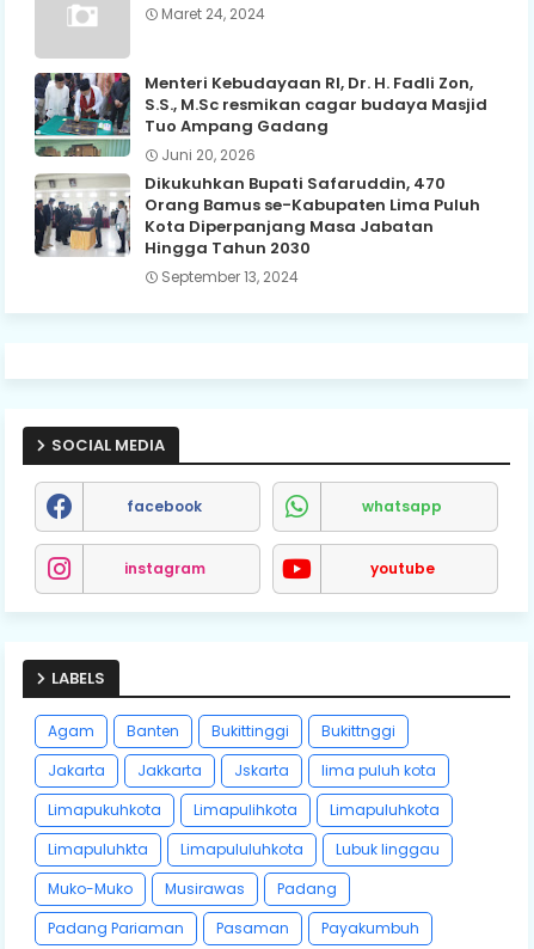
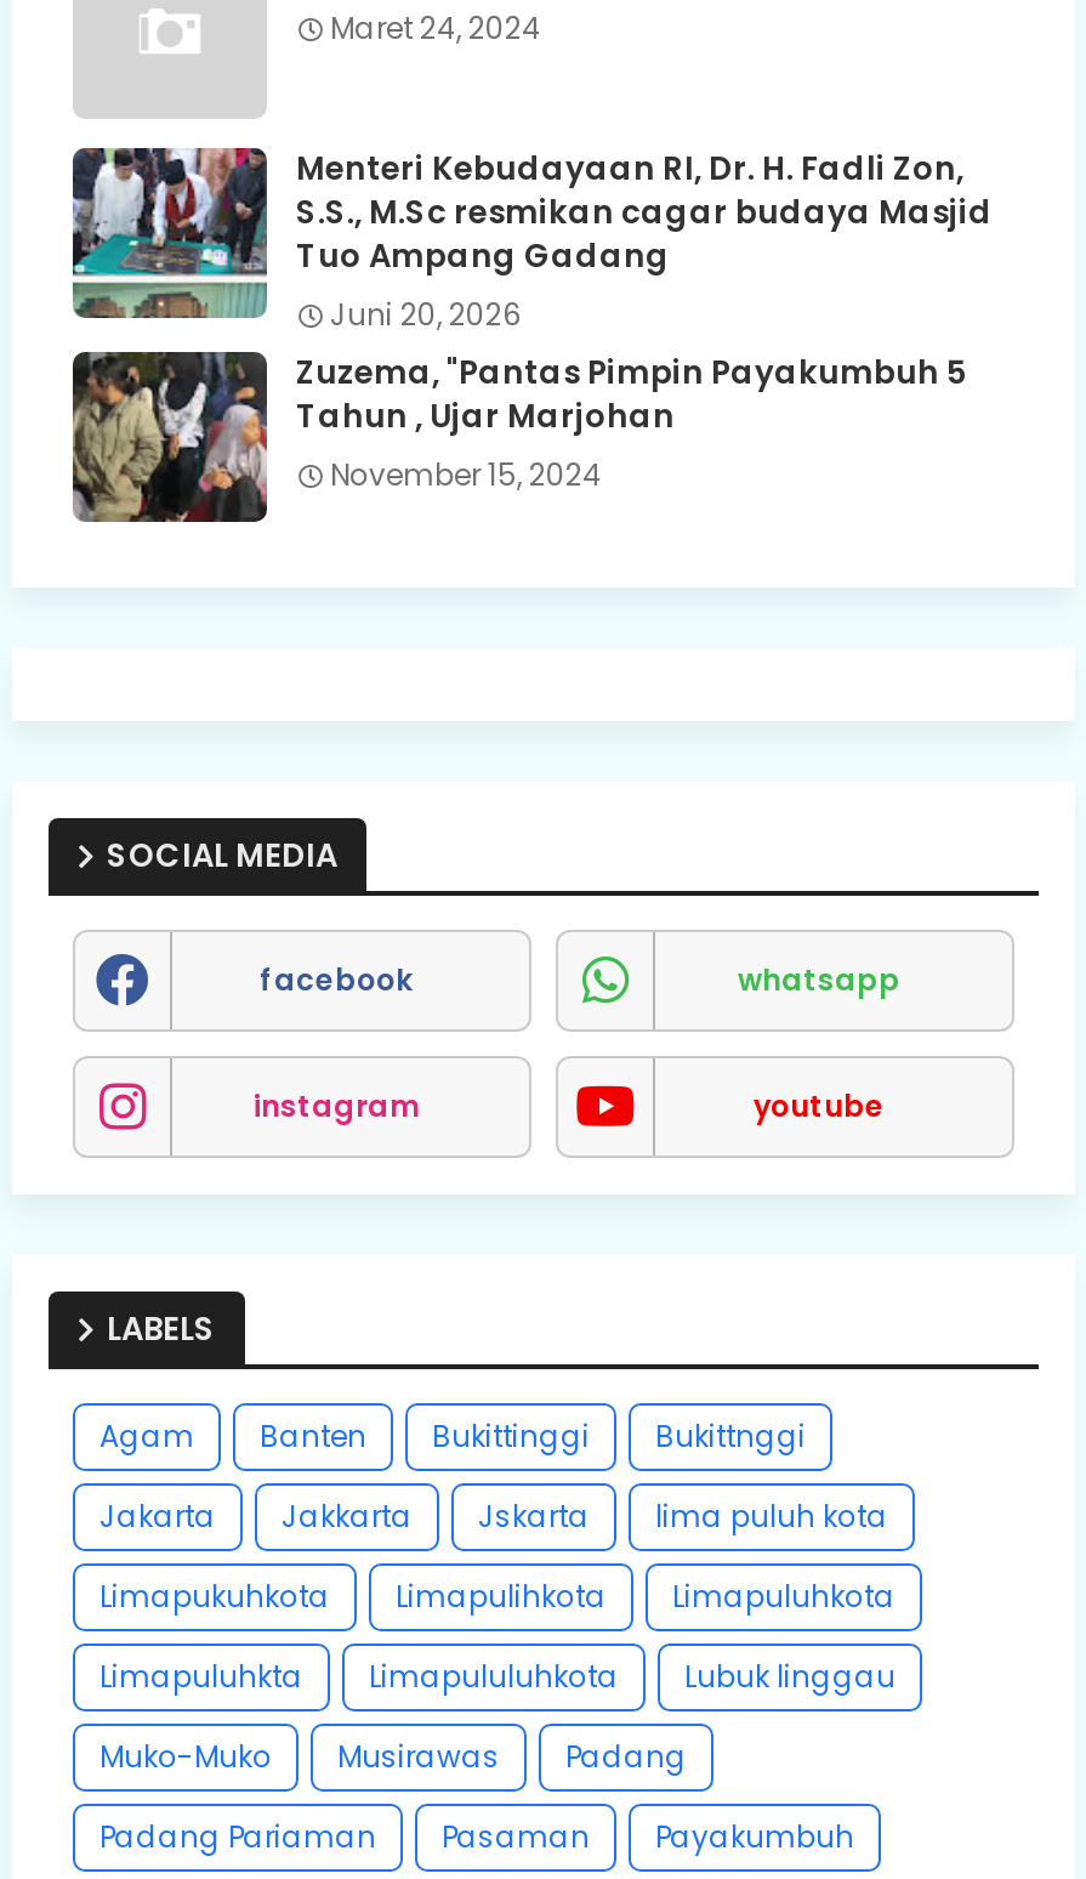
- [image]
- Dikukuhkan Bupati Safaruddin, 470
- Orang Bamus se-Kabupaten Lima Puluh
- Kota Diperpanjang Masa Jabatan
- Hingga Tahun 2030
- September 13, 2024
+ [image]
+ Zuzema, "Pantas Pimpin Payakumbuh 5
+ Tahun , Ujar Marjohan
+ November 15, 2024
